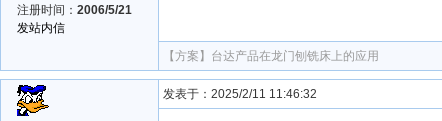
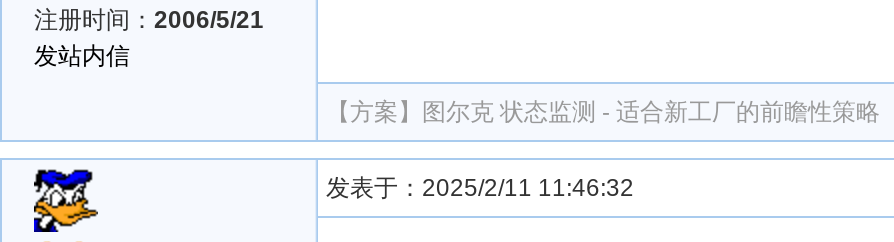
- 【方案】台达产品在龙门刨铣床上的应用
+ 【方案】图尔克 状态监测 - 适合新工厂的前瞻性策略
